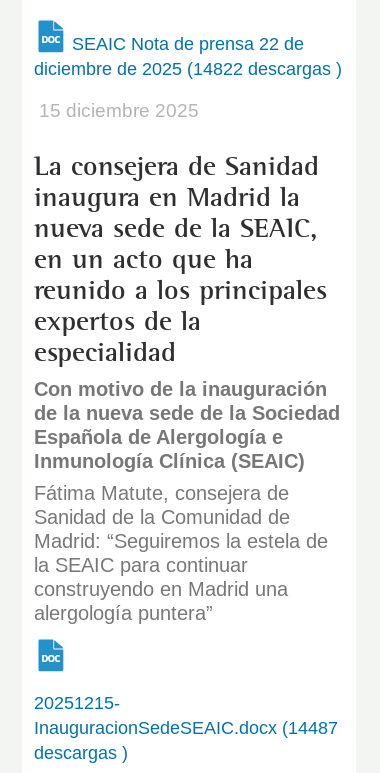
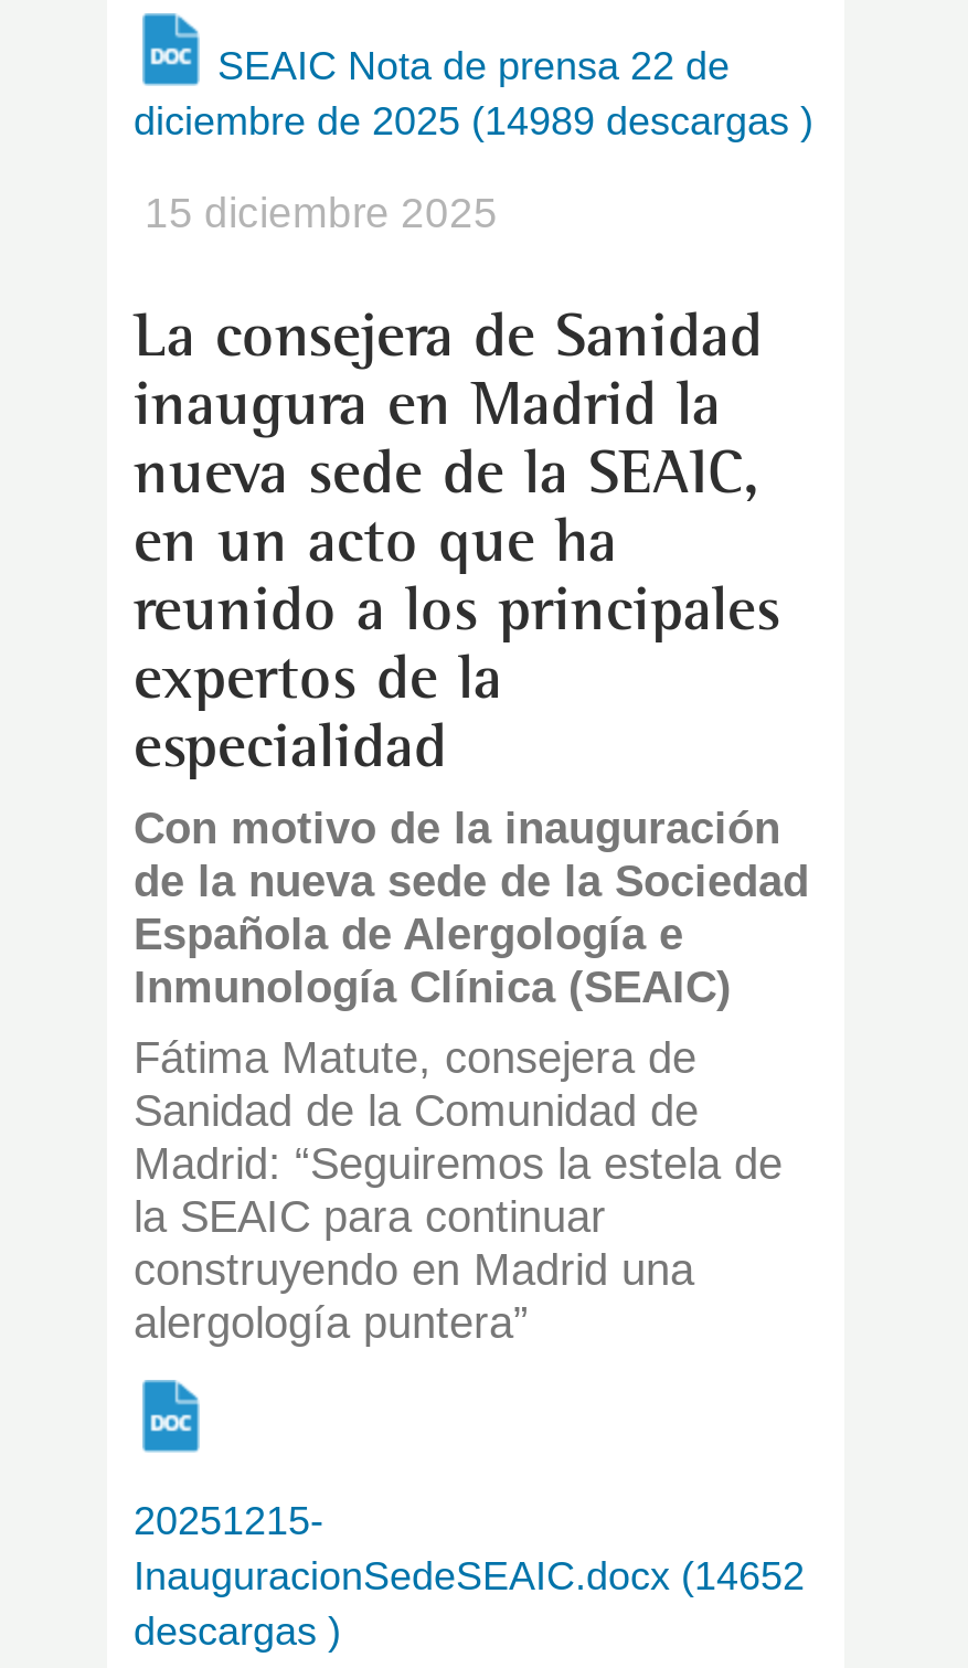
- diciembre de 2025 (14822 descargas )
+ diciembre de 2025 (14989 descargas )

- InauguracionSedeSEAIC.docx (14487
+ InauguracionSedeSEAIC.docx (14652
